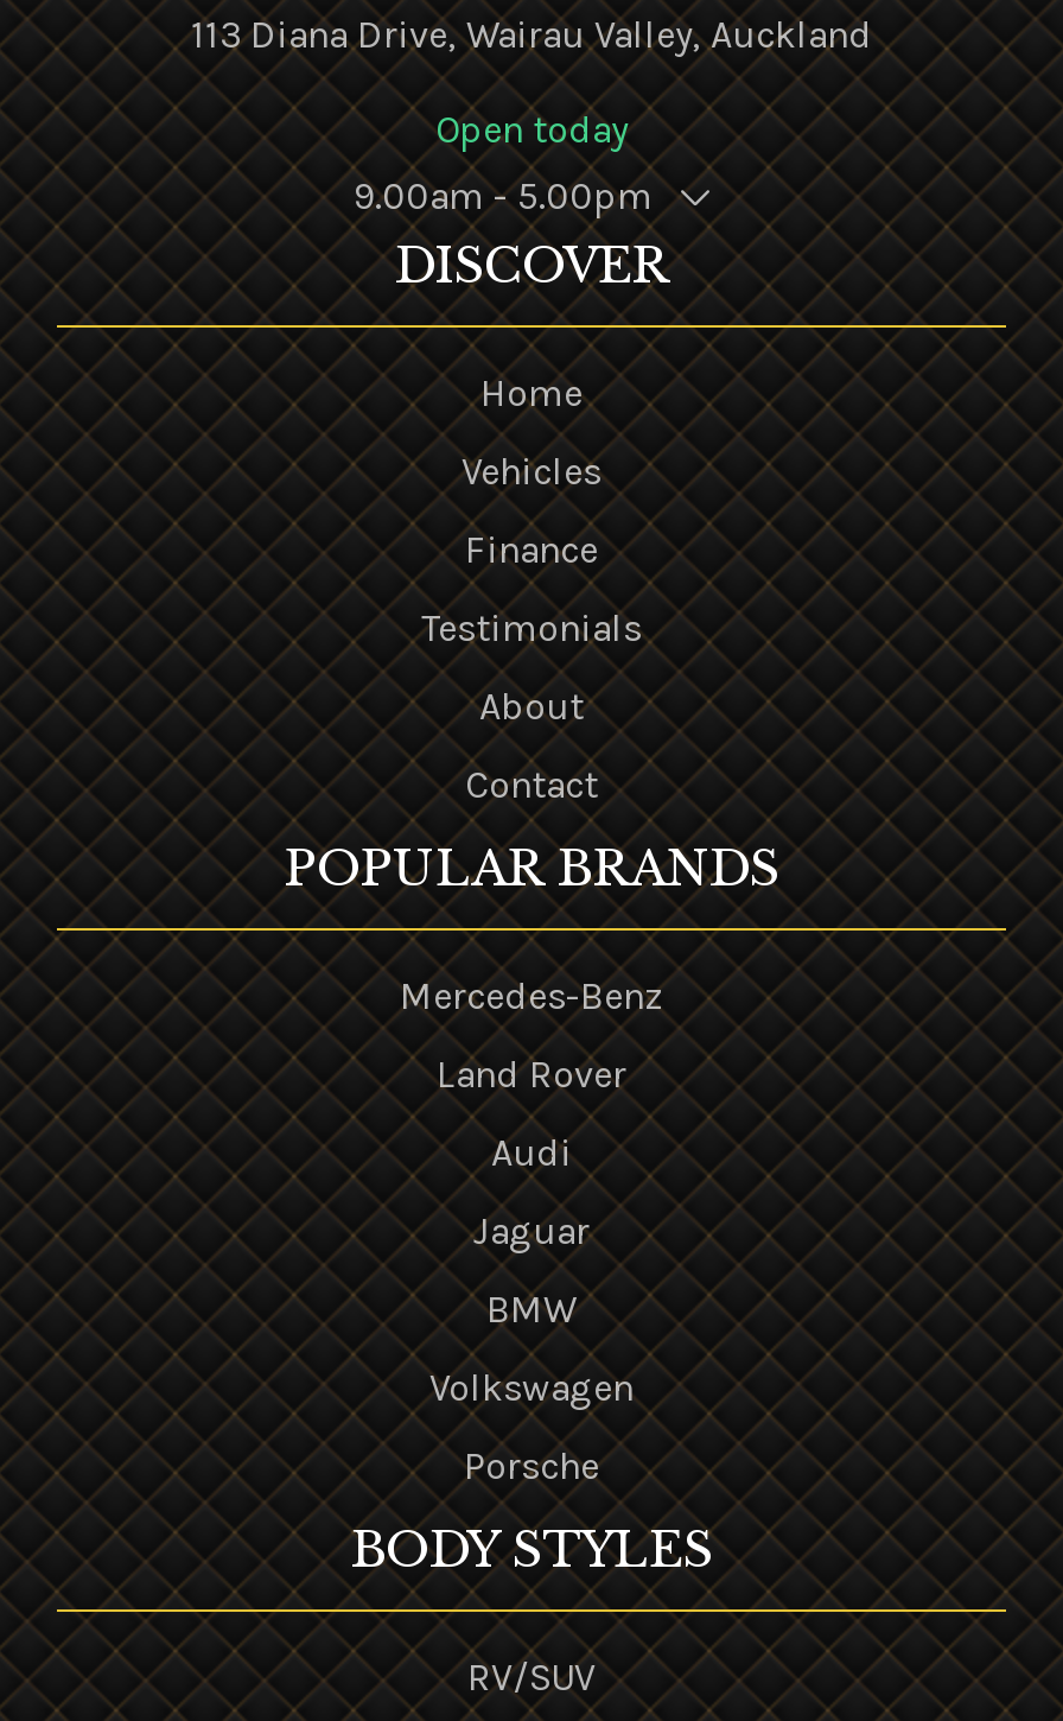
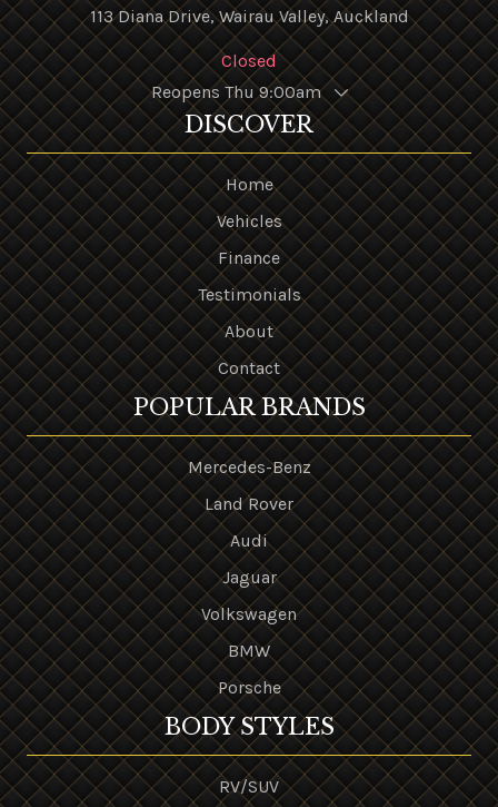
- Open today
+ Closed

- 9.00am - 5.00pm
+ Reopens Thu 9:00am

moved down: BMW

moved up: Volkswagen
